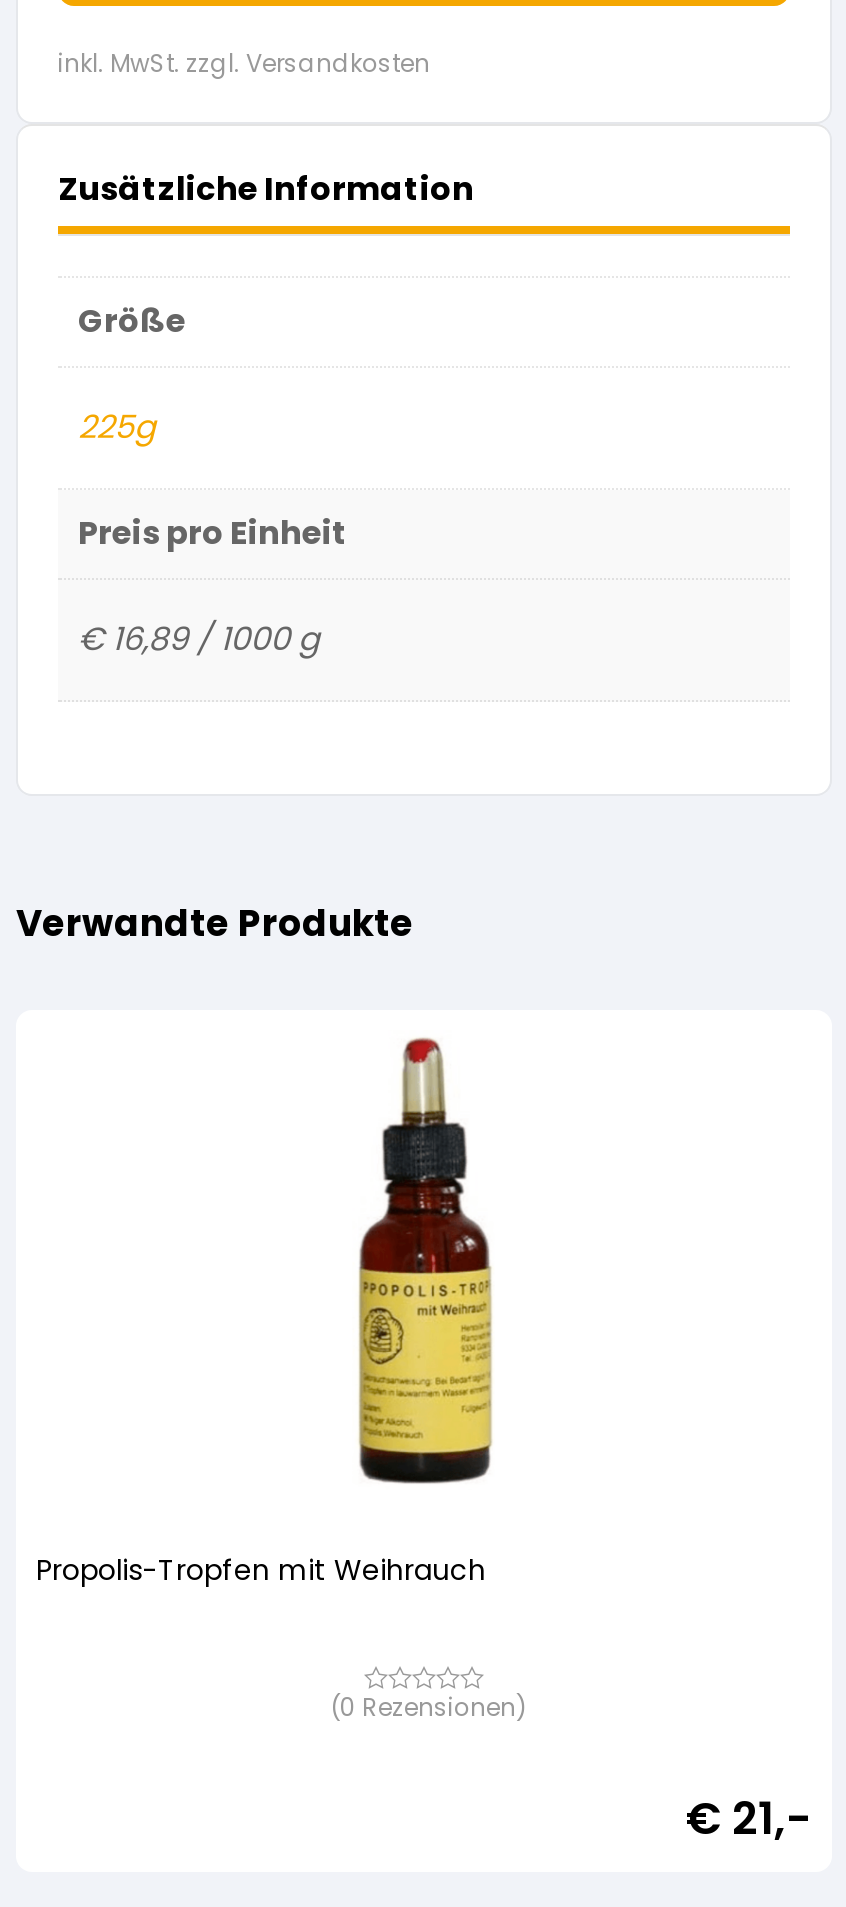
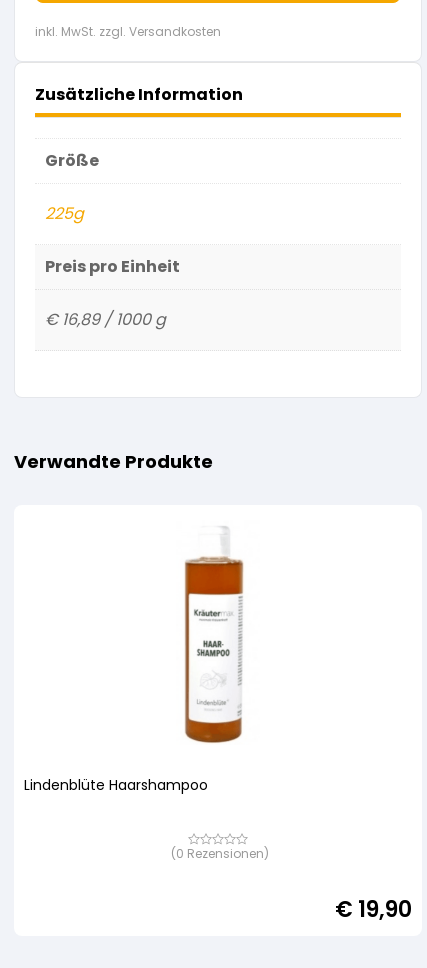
- [image]
- Propolis-Tropfen mit Weihrauch
+ [image]
+ Lindenblüte Haarshampoo

- €21,-
+ €19,90
